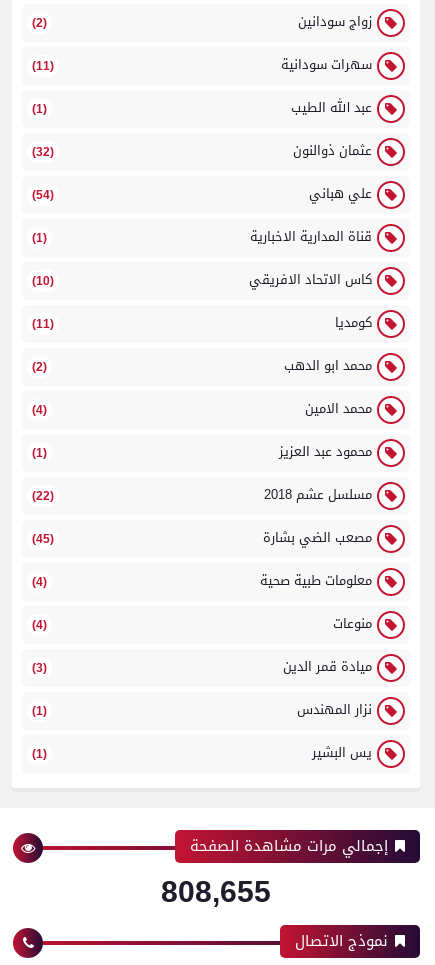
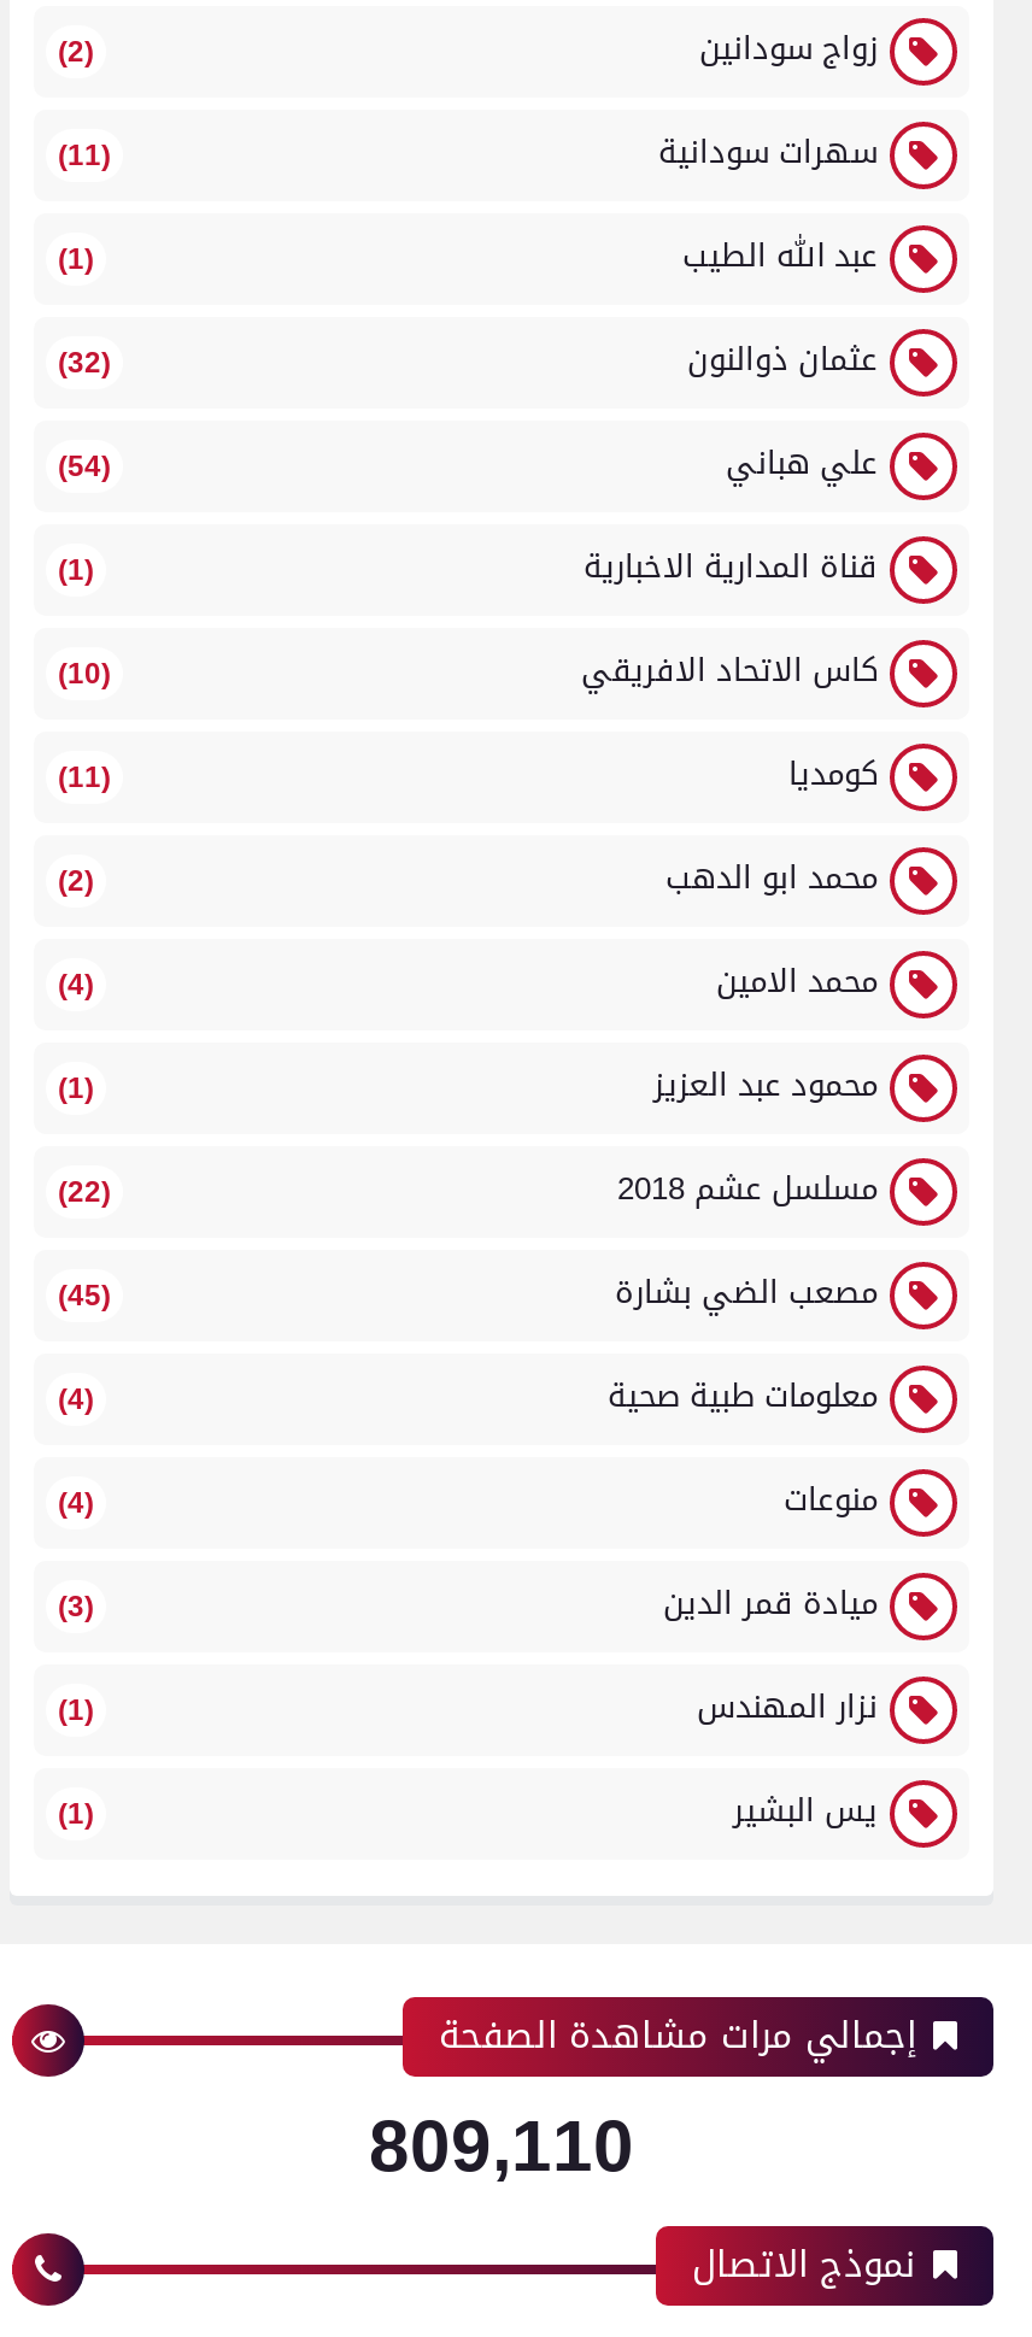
- 808,655
+ 809,110
